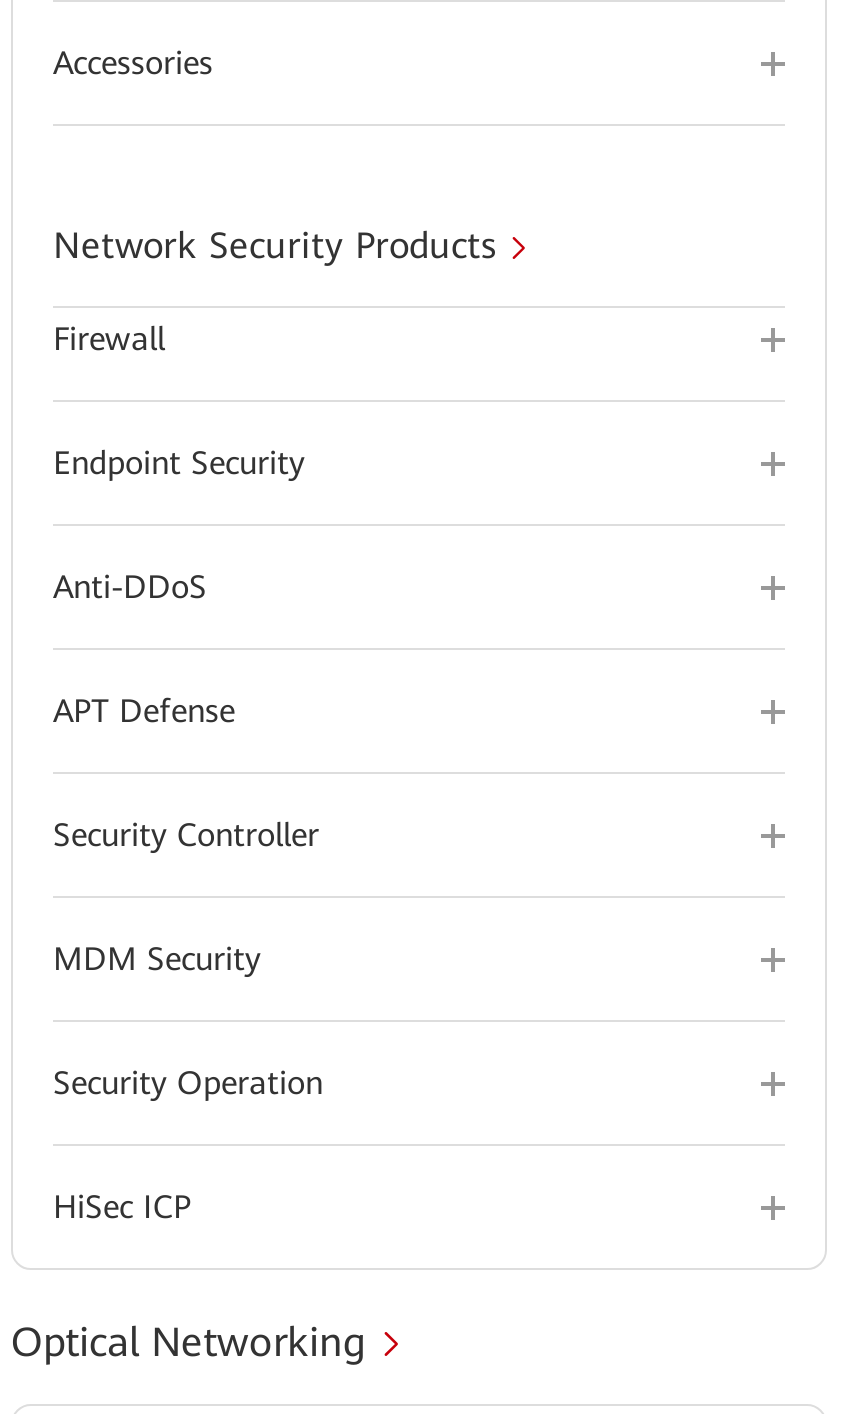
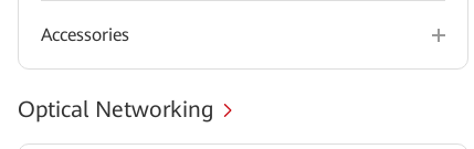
- Network Security Products
- Firewall
- Endpoint Security
- Anti-DDoS
- APT Defense
- Security Controller
- MDM Security
- Security Operation
- HiSec ICP
